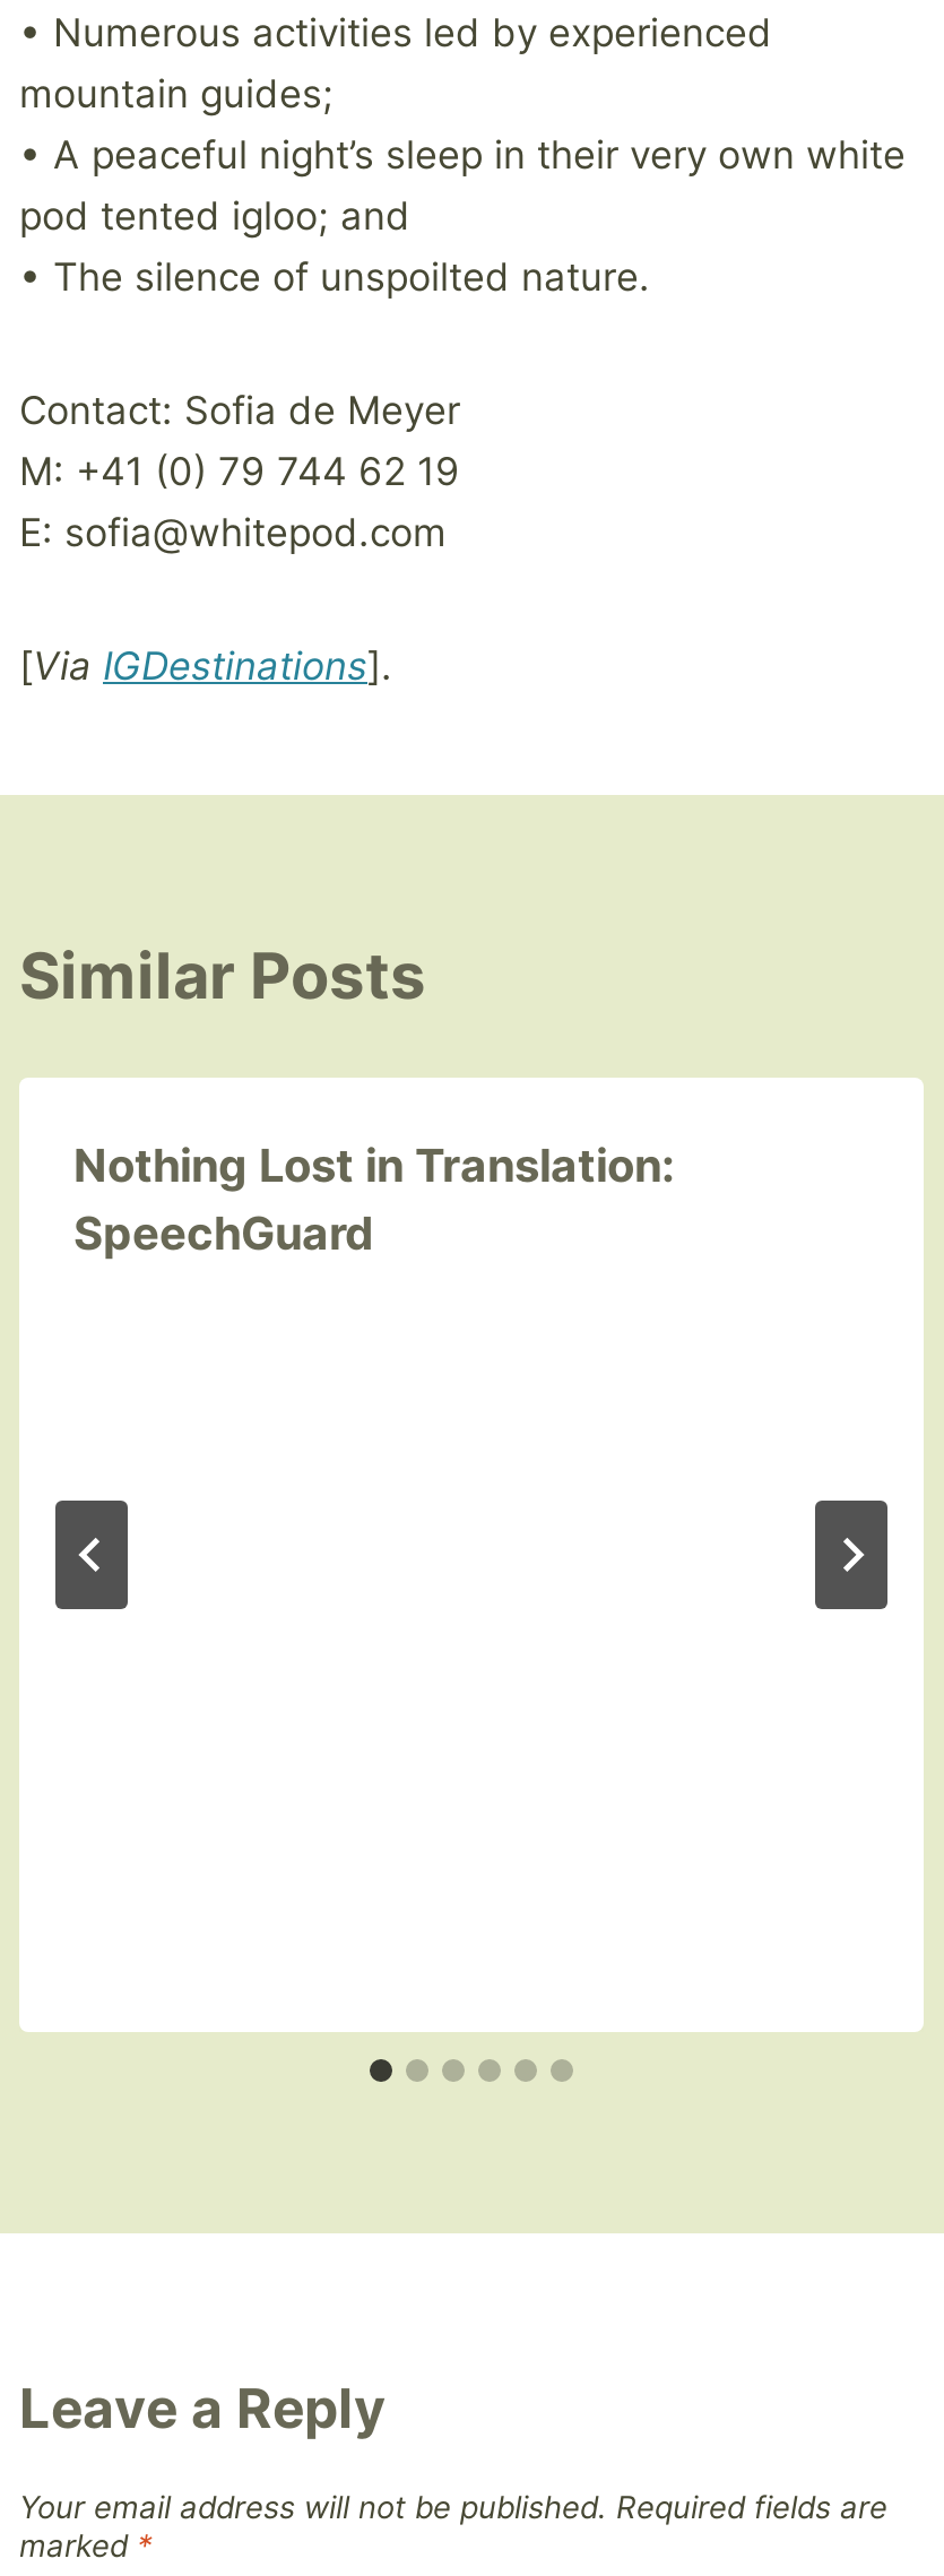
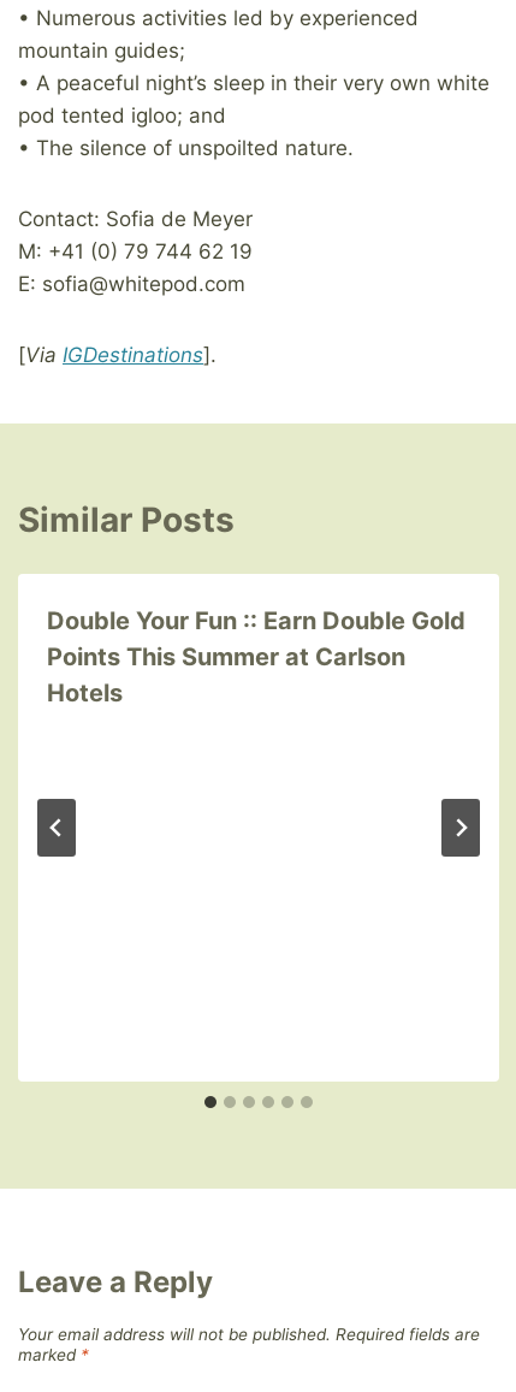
- Nothing Lost in Translation:
- SpeechGuard
+ Double Your Fun :: Earn Double Gold
+ Points This Summer at Carlson
+ Hotels
